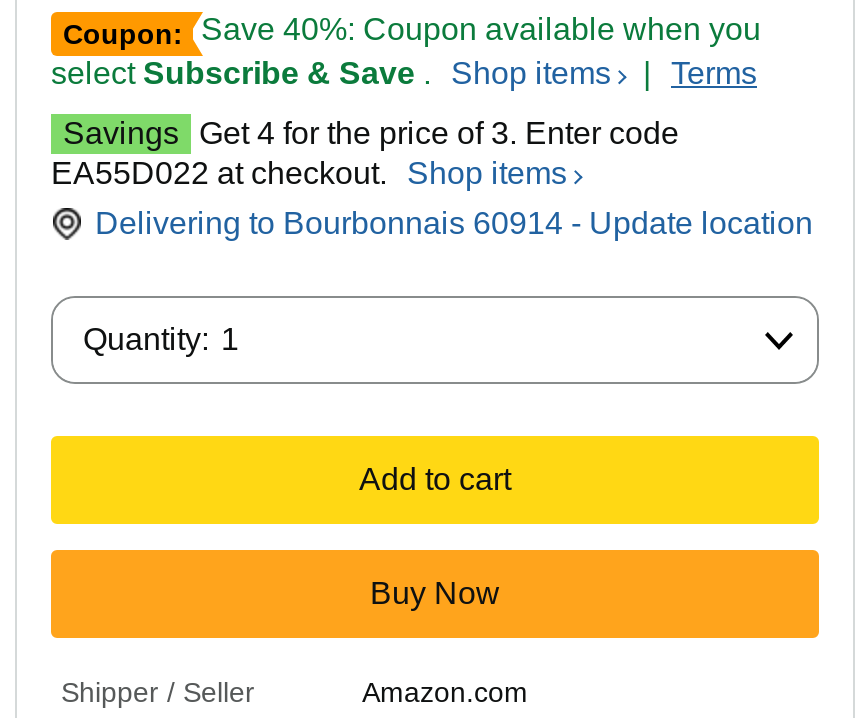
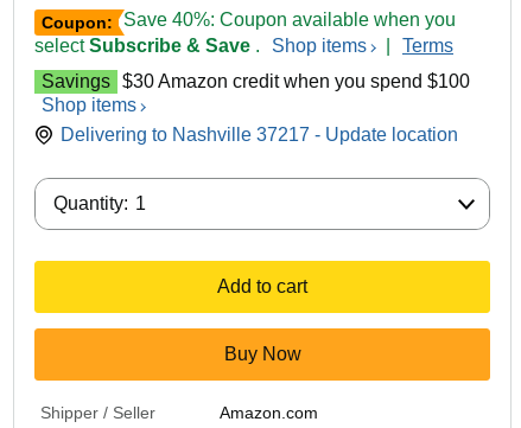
- Savings Get 4 for the price of 3. Enter code
- EA55D022 at checkout. Shop items
+ Savings $30 Amazon credit when you spend $100
+ Shop items

- Delivering to Bourbonnais 60914 - Update location
+ Delivering to Nashville 37217 - Update location
